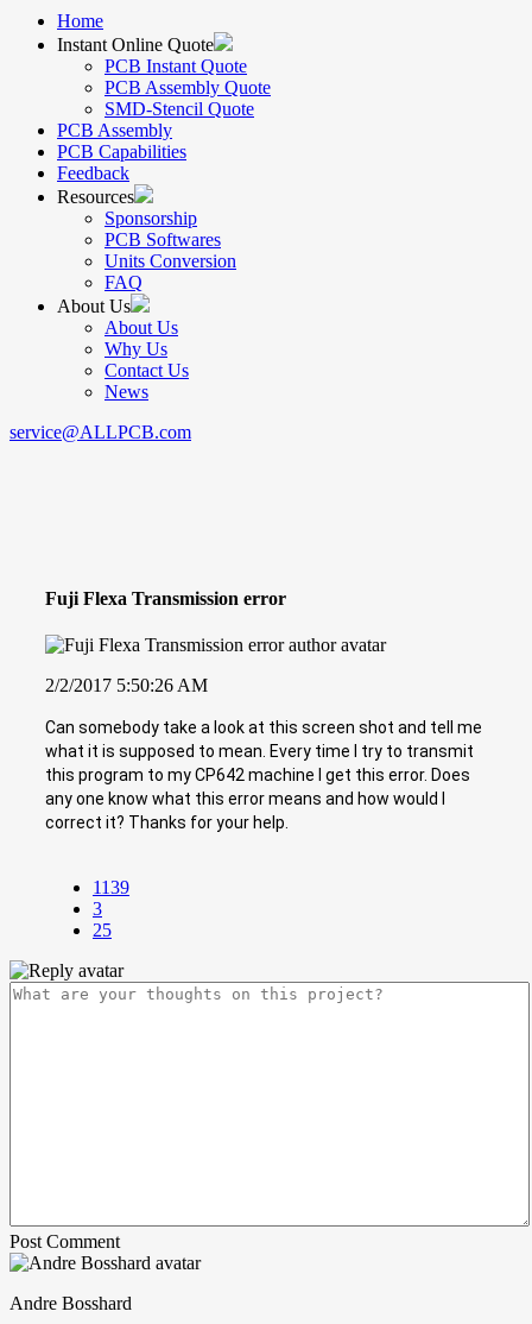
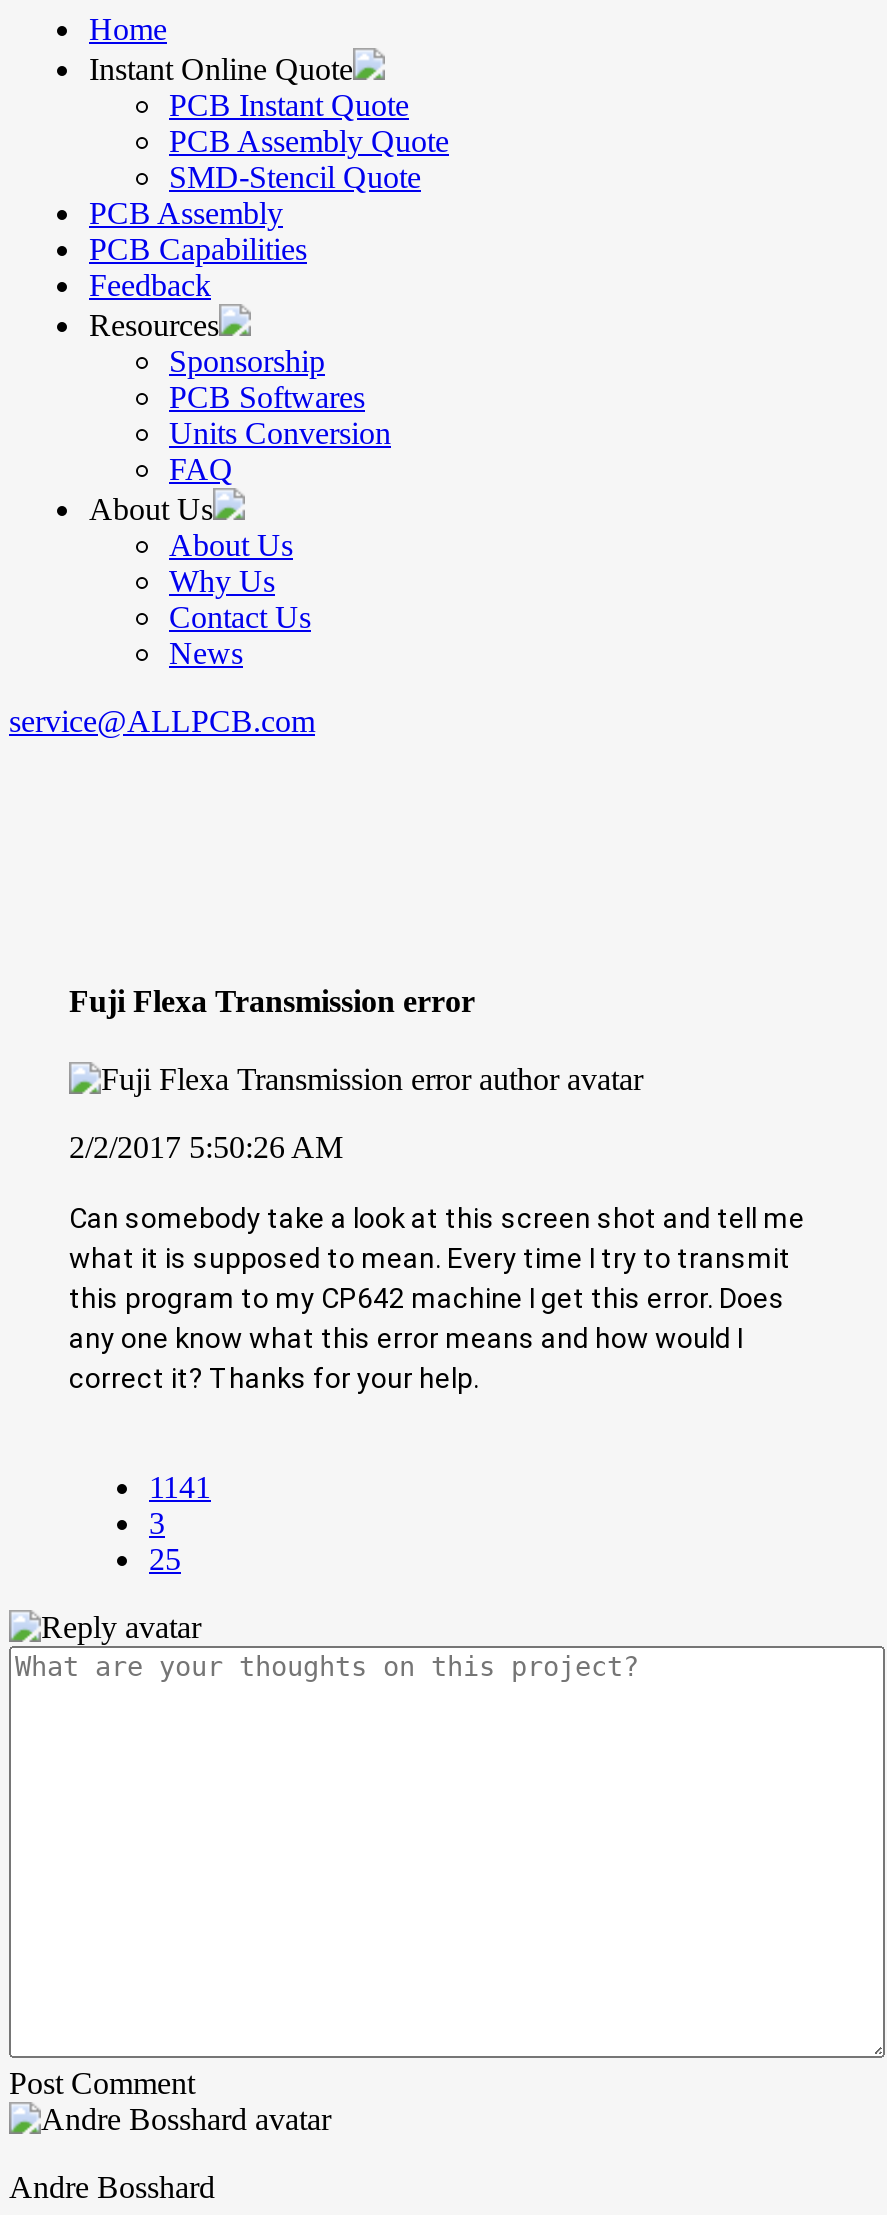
- 1139
+ 1141
